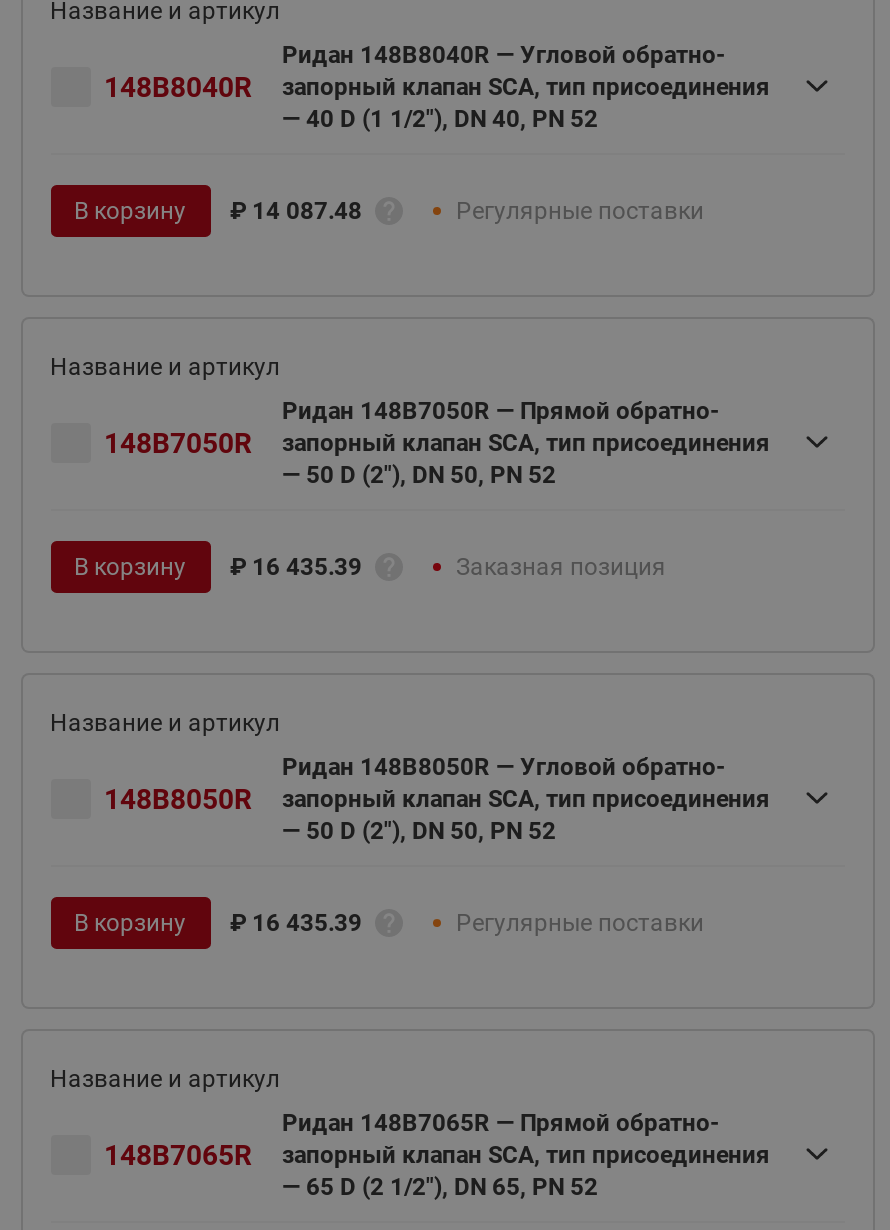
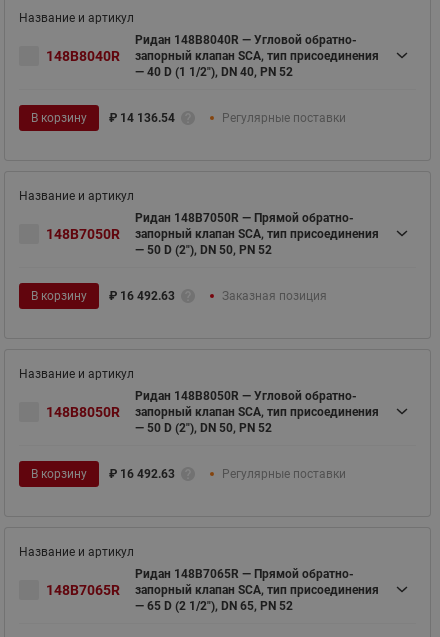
- В корзину ₽ 14 087.48
+ В корзину ₽ 14 136.54

- В корзину ₽ 16 435.39
+ В корзину ₽ 16 492.63

- В корзину ₽ 16 435.39
+ В корзину ₽ 16 492.63
